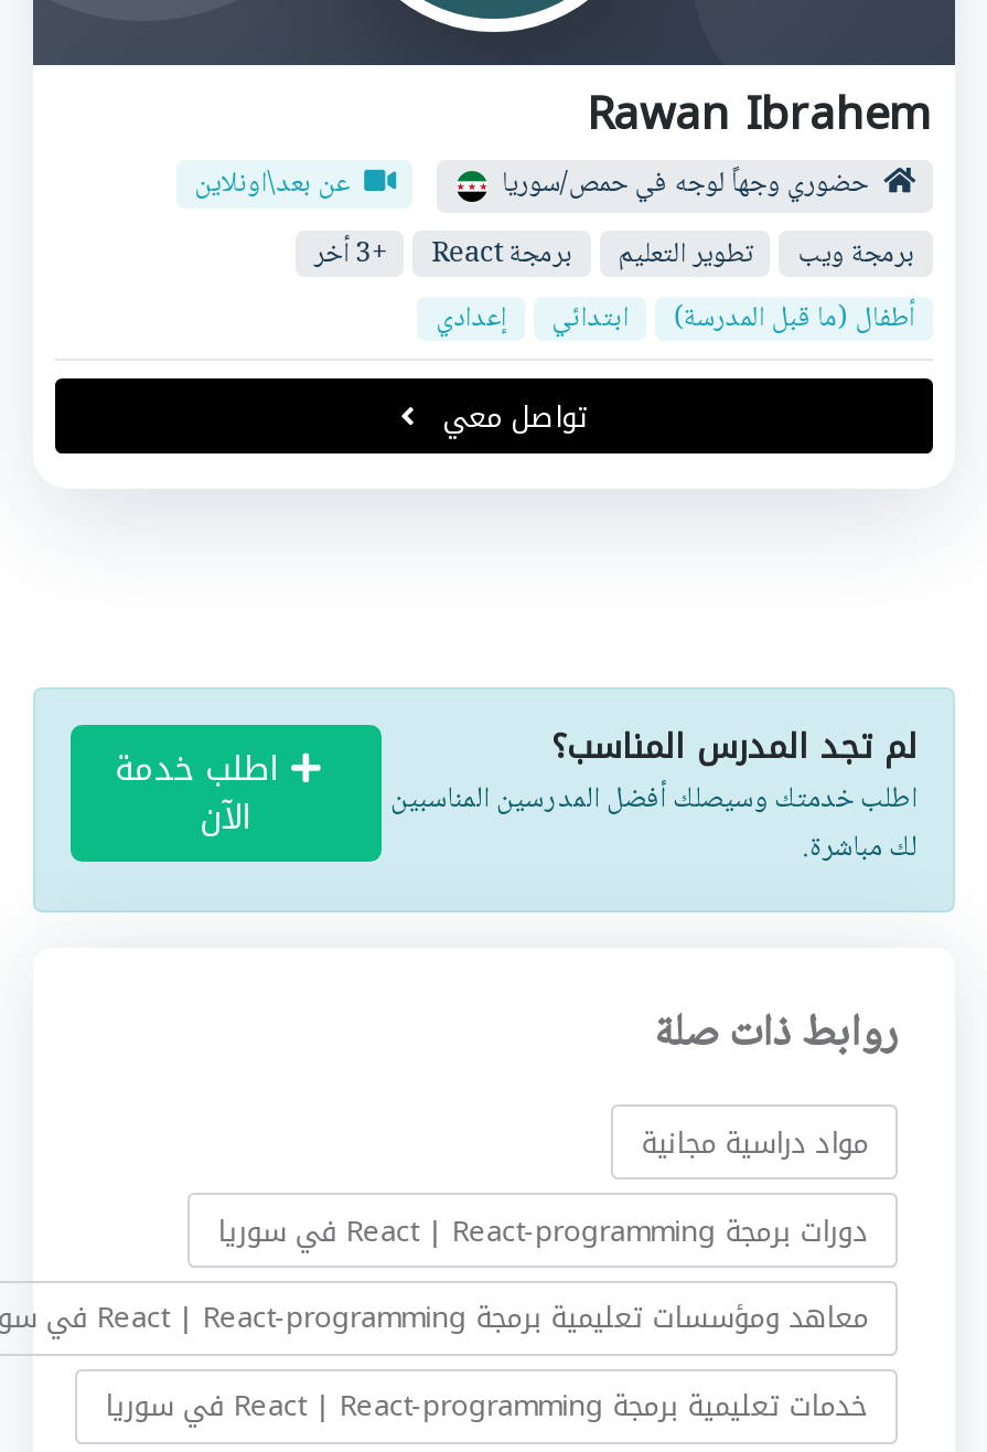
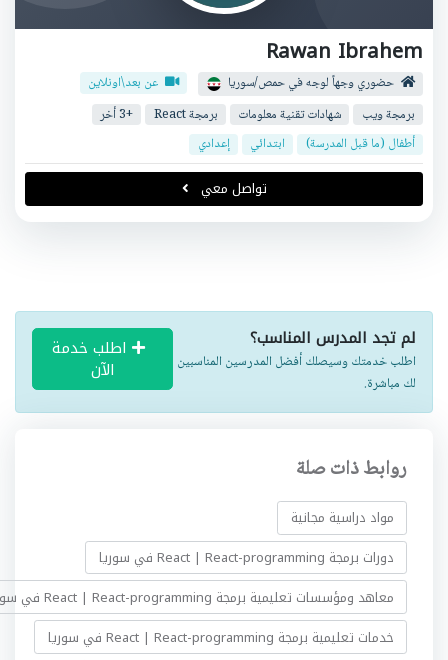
- تطوير التعليم
+ شهادات تقنية معلومات
